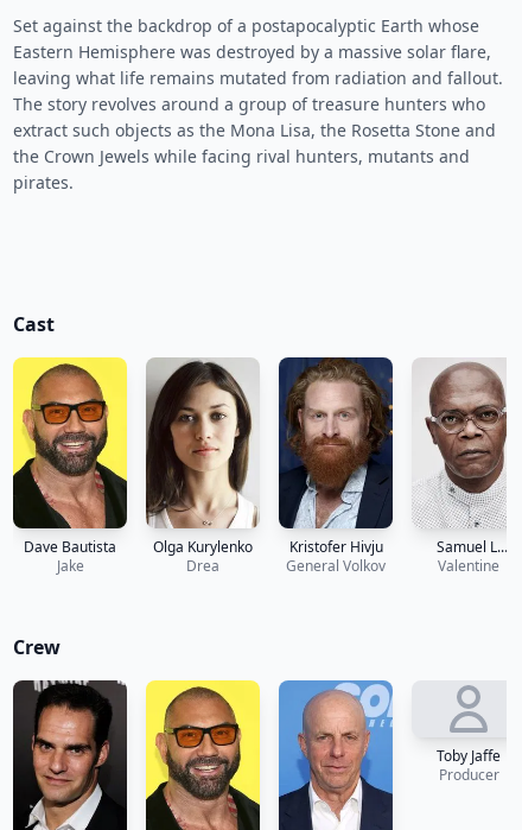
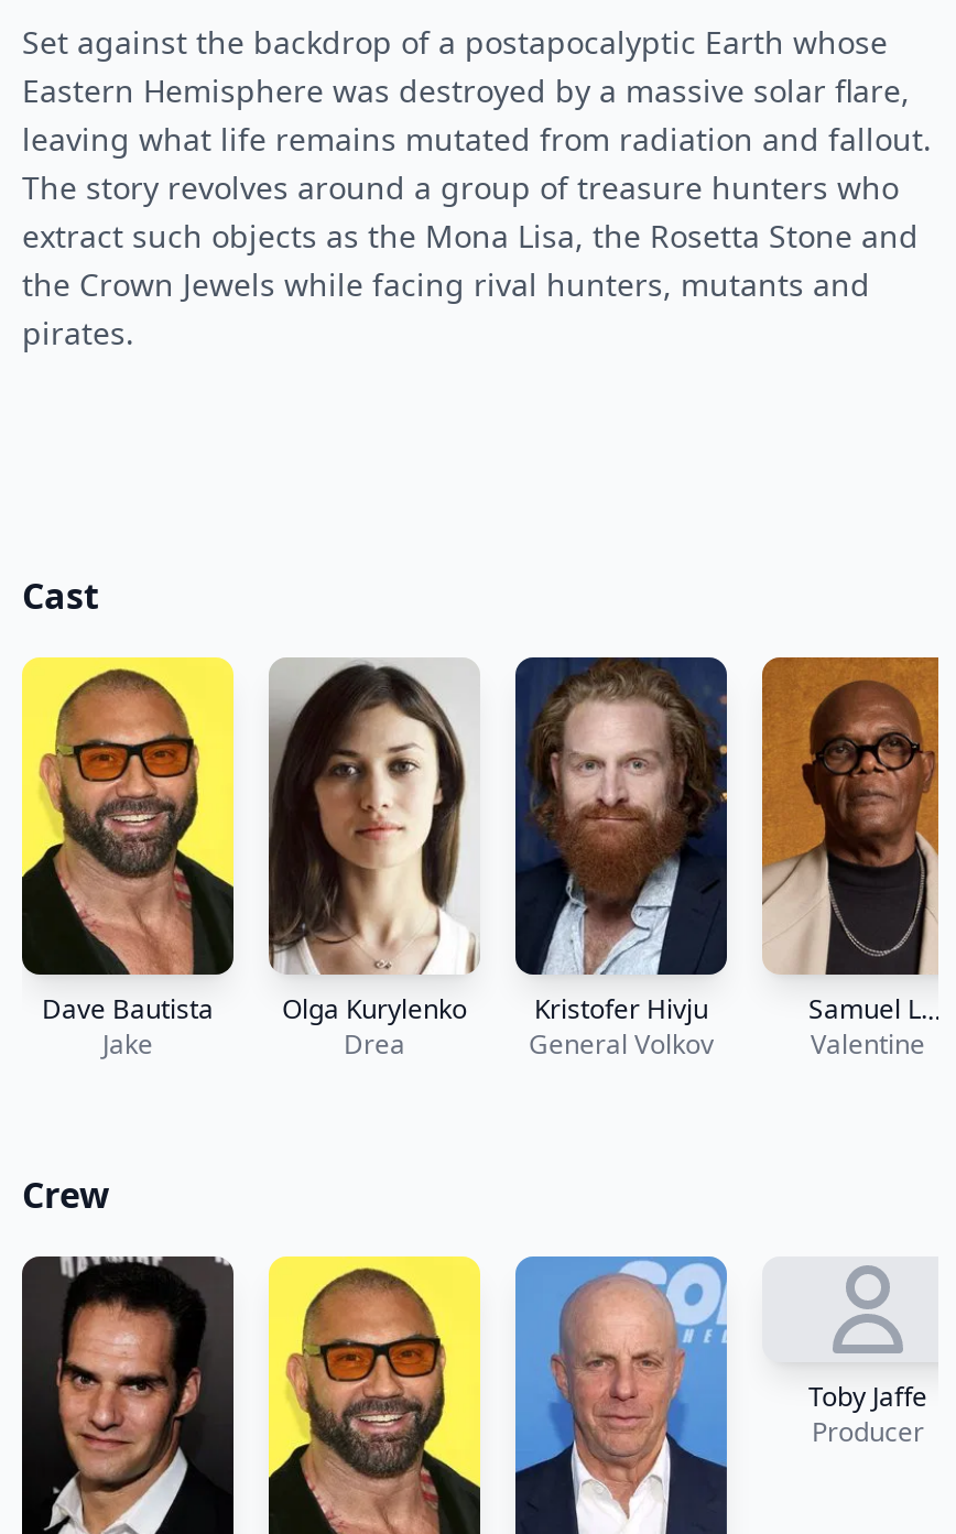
- [image]
+ [image]
